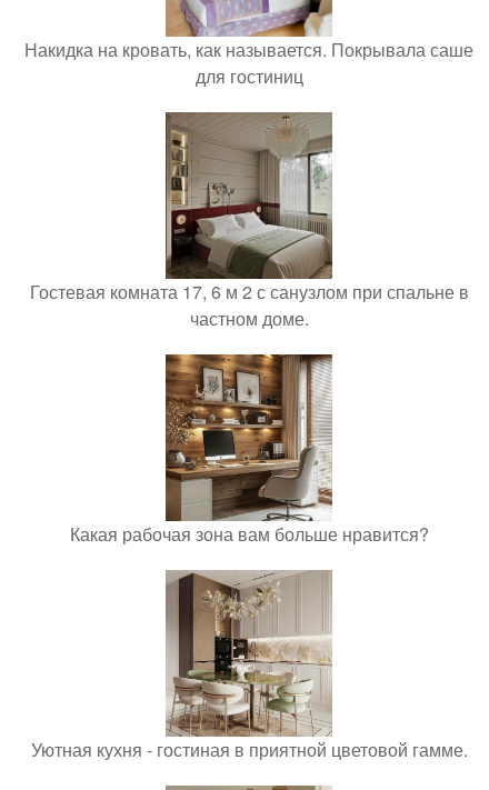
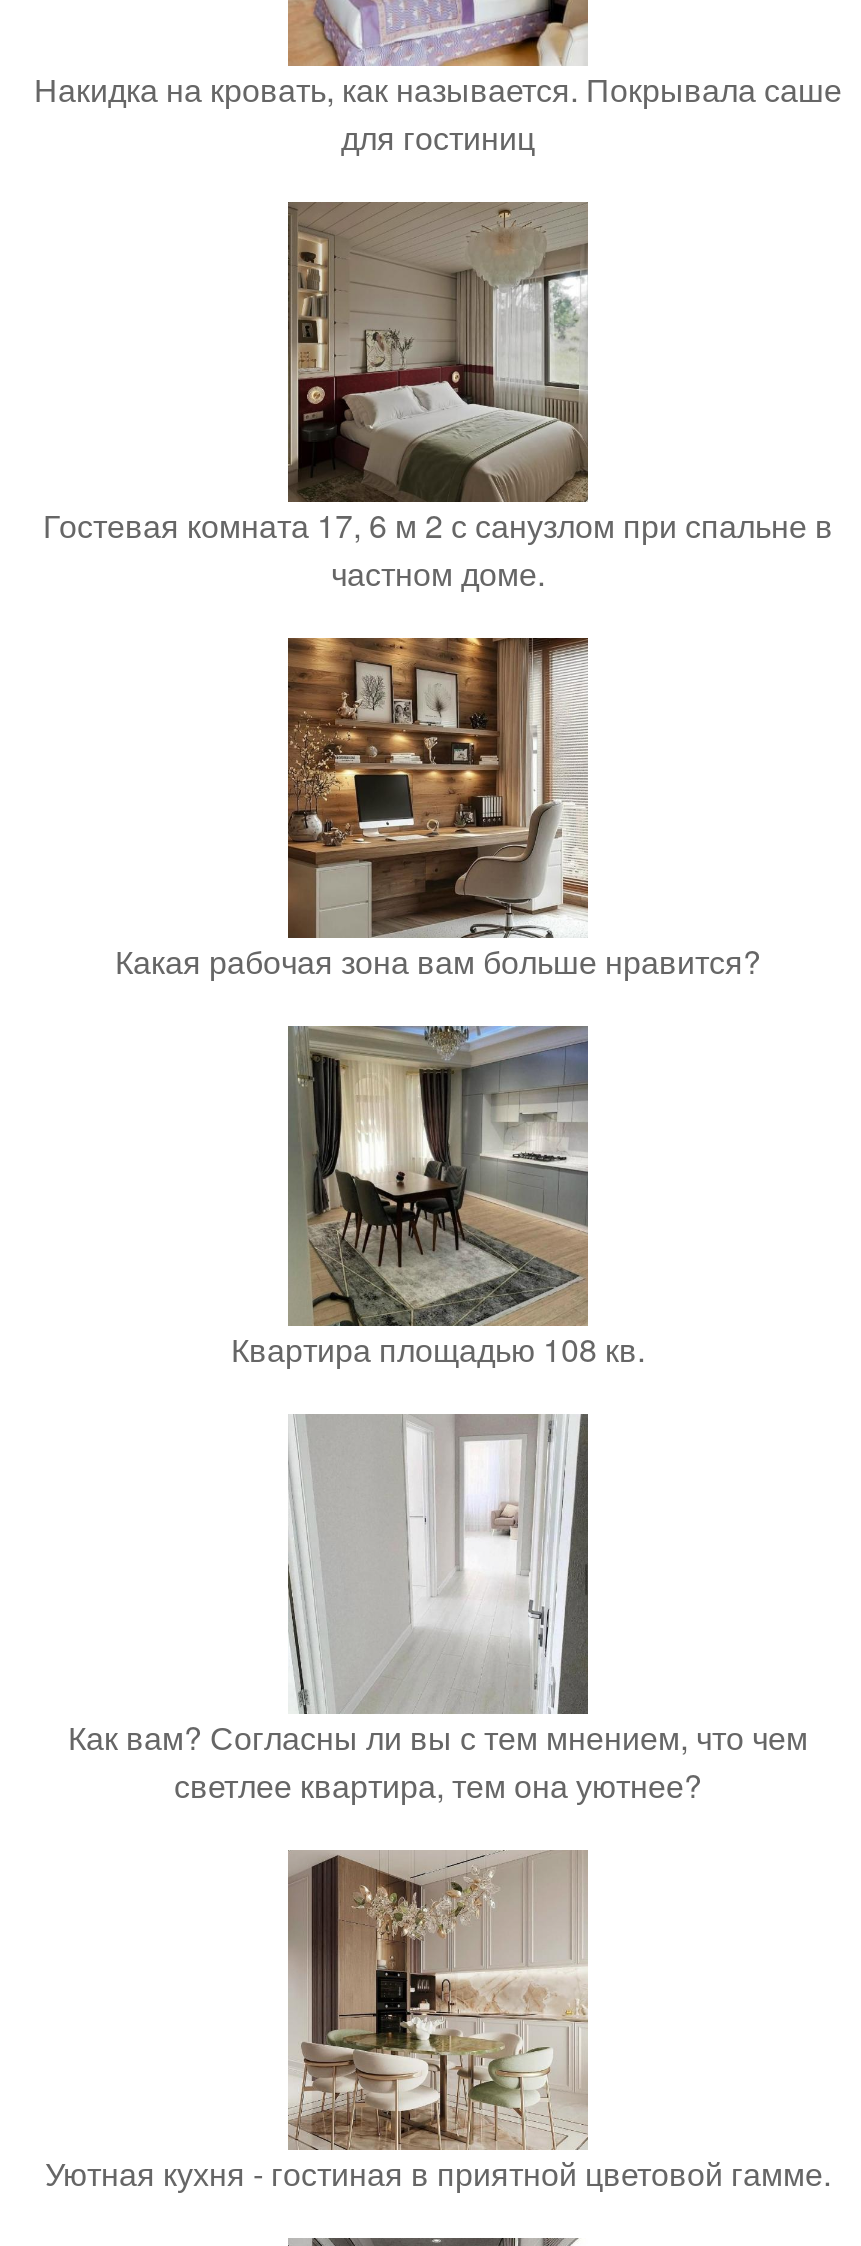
+ [image]
+ Как вам? Согласны ли вы с тем мнением, что чем
+ светлее квартира, тем она уютнее?

+ [image]
+ Квартира площадью 108 кв.
